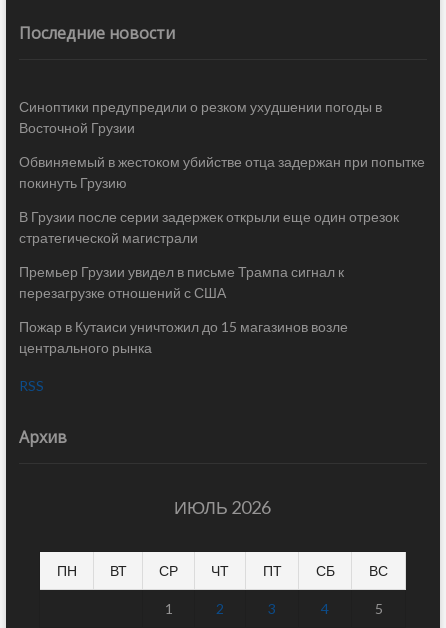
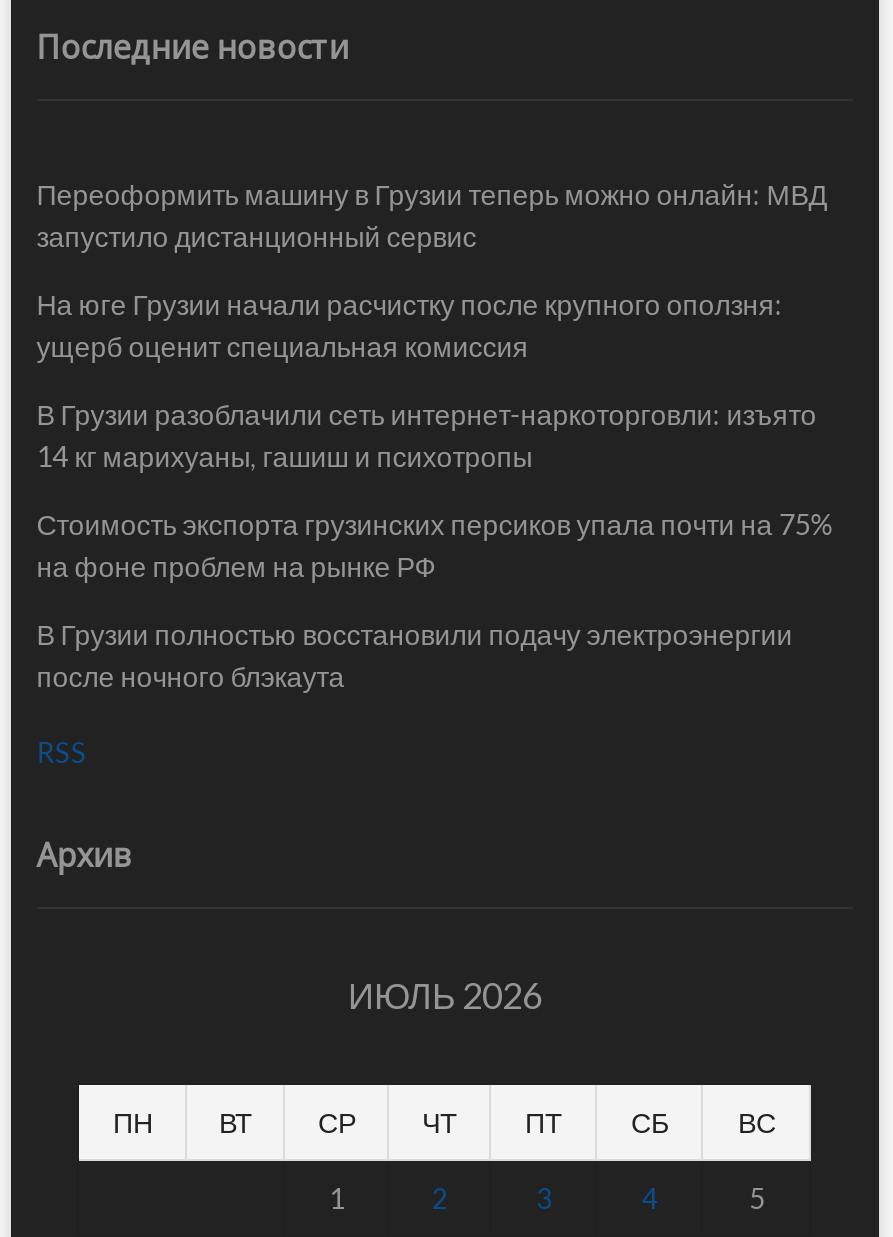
- Синоптики предупредили о резком ухудшении погоды в
- Восточной Грузии
+ Переоформить машину в Грузии теперь можно онлайн: МВД
+ запустило дистанционный сервис

- Обвиняемый в жестоком убийстве отца задержан при попытке
- покинуть Грузию
+ На юге Грузии начали расчистку после крупного оползня:
+ ущерб оценит специальная комиссия

- В Грузии после серии задержек открыли еще один отрезок
- стратегической магистрали
+ В Грузии разоблачили сеть интернет-наркоторговли: изъято
+ 14 кг марихуаны, гашиш и психотропы

- Премьер Грузии увидел в письме Трампа сигнал к
- перезагрузке отношений с США
+ Стоимость экспорта грузинских персиков упала почти на 75%
+ на фоне проблем на рынке РФ

- Пожар в Кутаиси уничтожил до 15 магазинов возле
- центрального рынка
+ В Грузии полностью восстановили подачу электроэнергии
+ после ночного блэкаута
